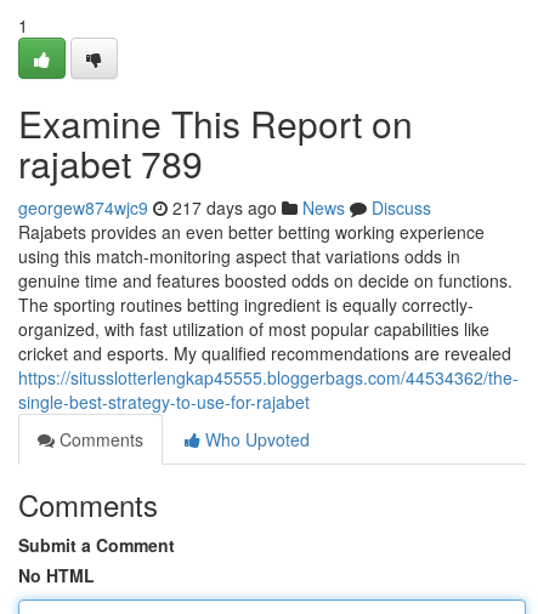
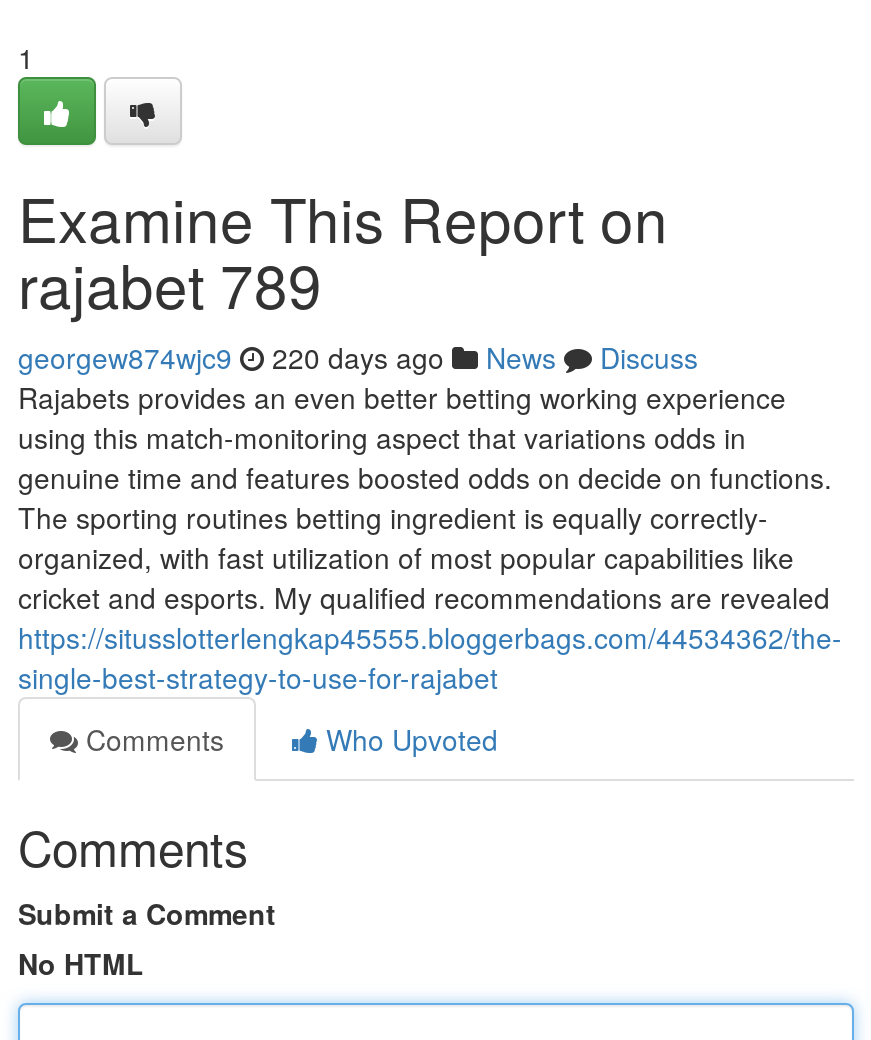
- georgew874wjc9 217 days ago News Discuss
+ georgew874wjc9 220 days ago News Discuss
